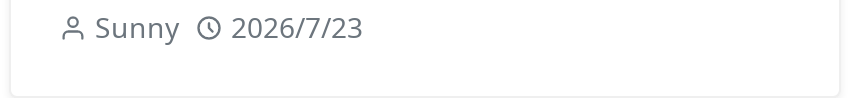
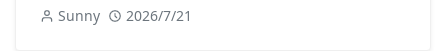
- Sunny 2026/7/23
+ Sunny 2026/7/21
